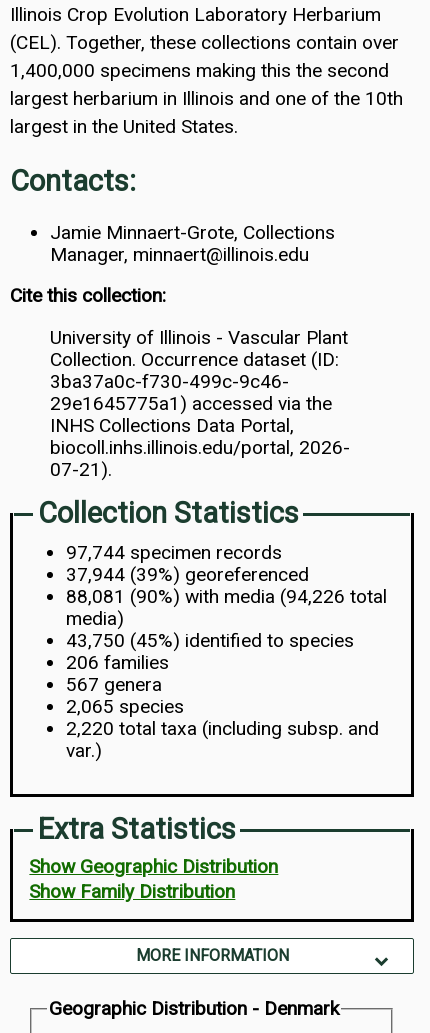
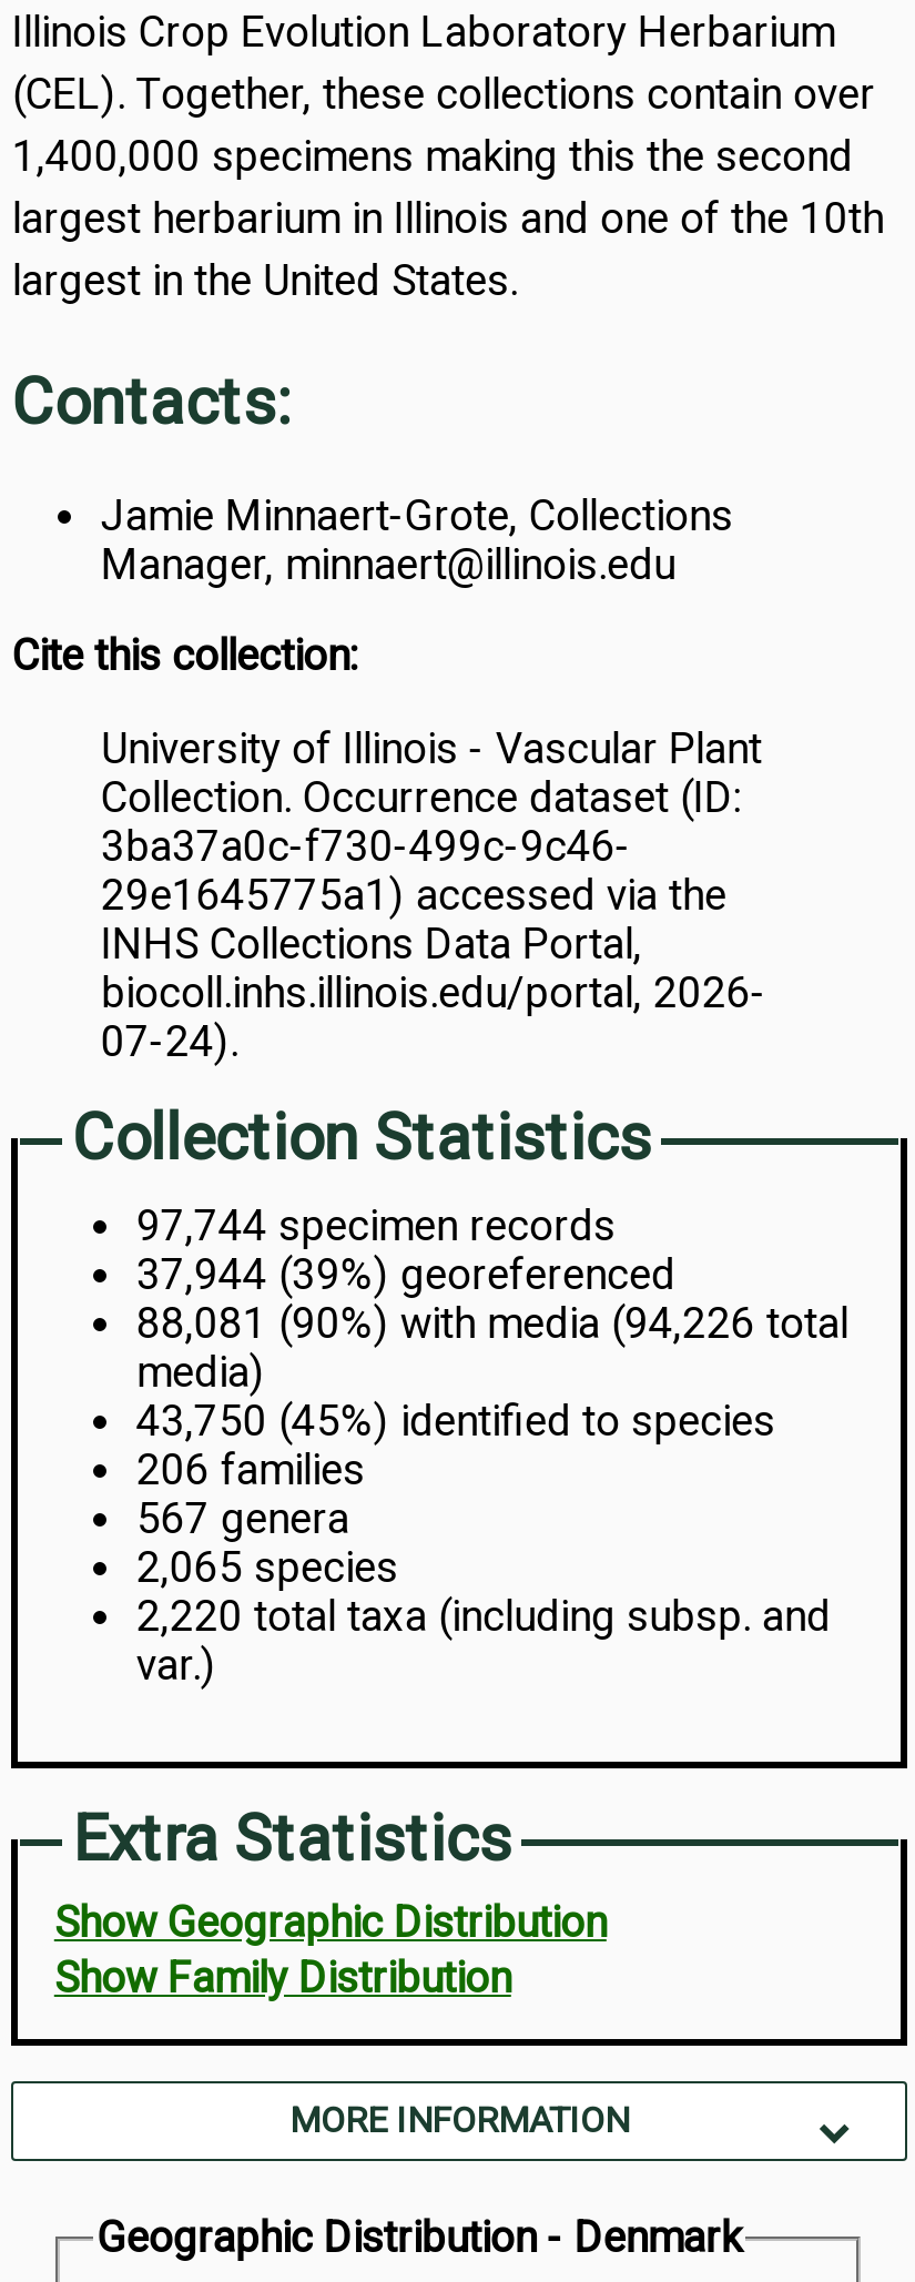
- 07-21).
+ 07-24).
